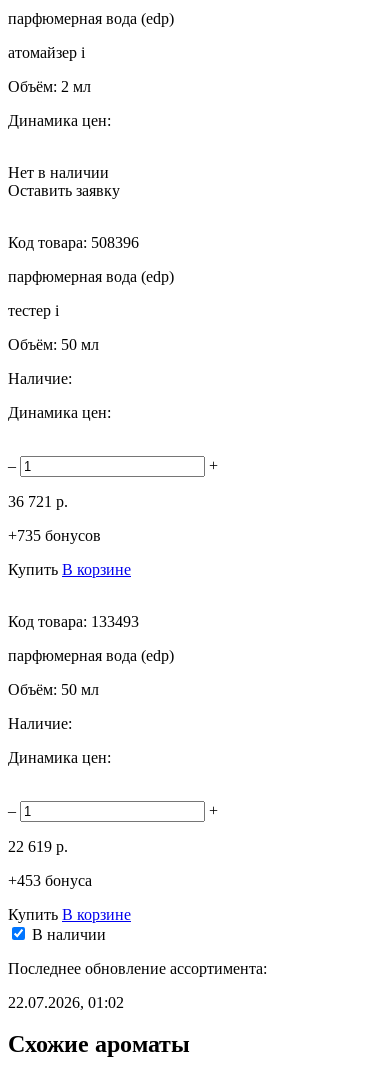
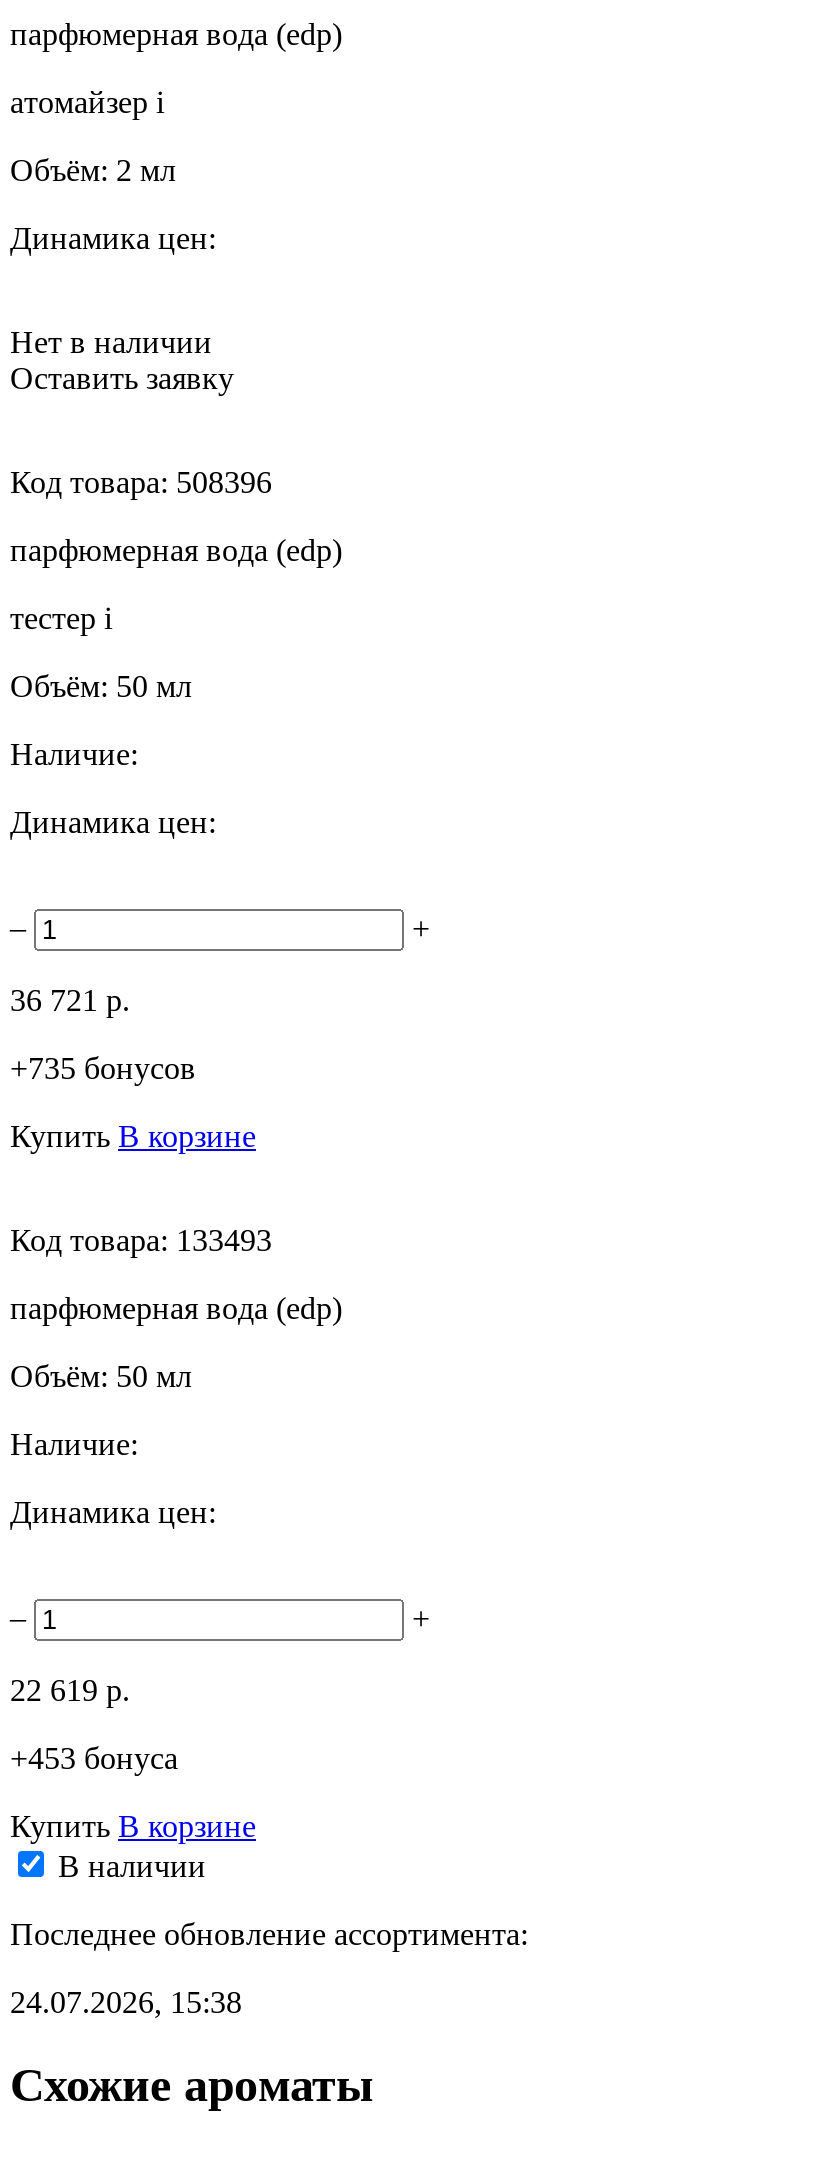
- 22.07.2026, 01:02
+ 24.07.2026, 15:38
